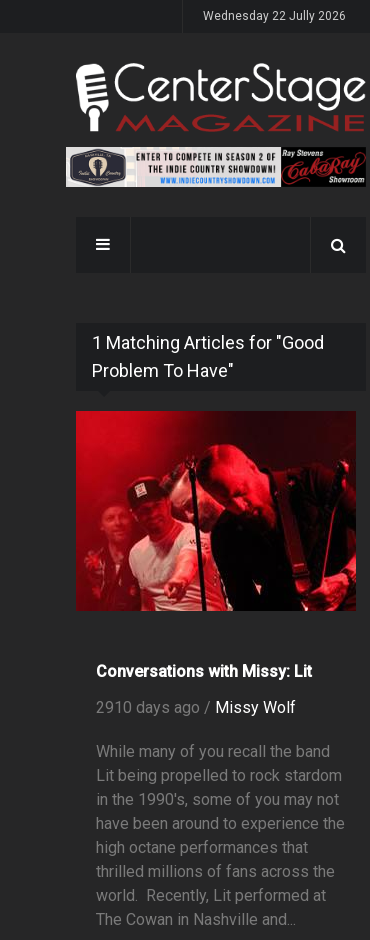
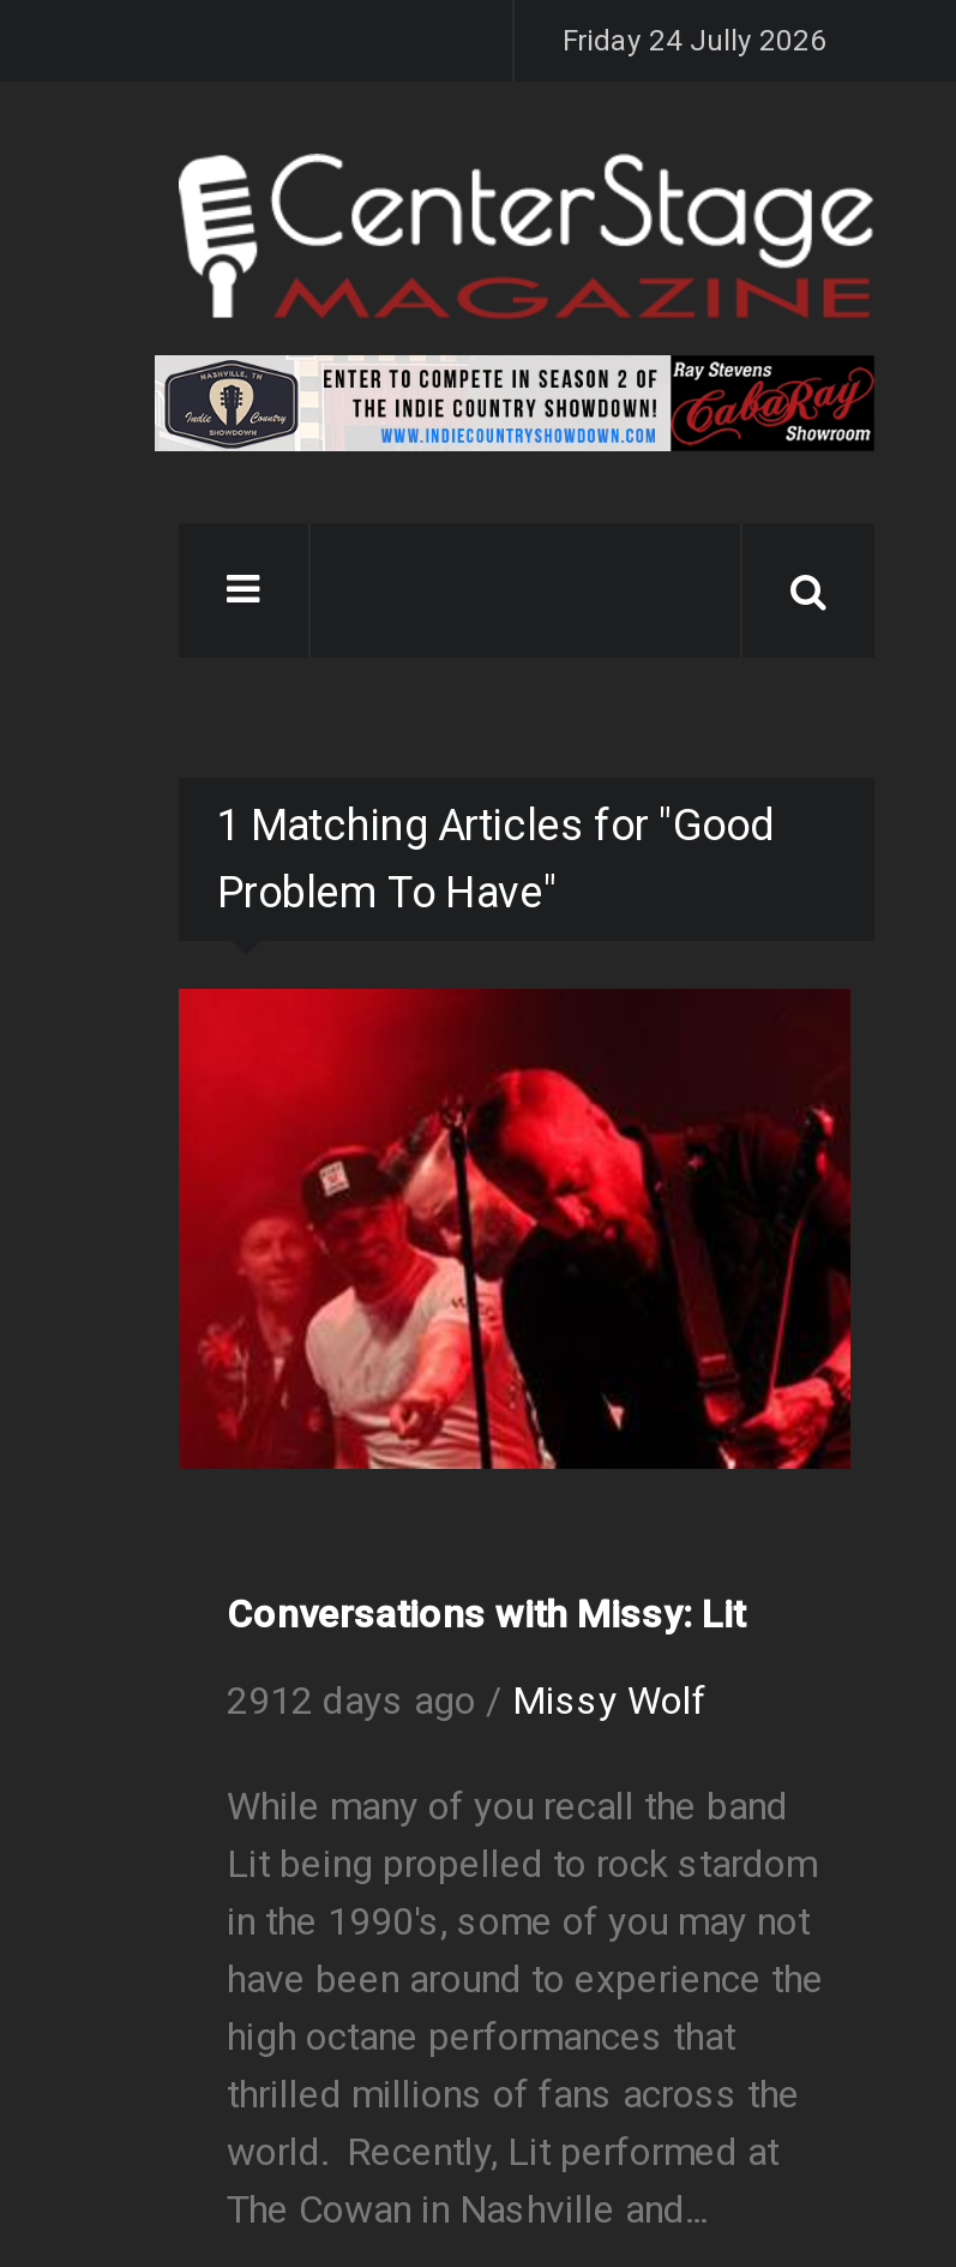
- Wednesday 22 Jully 2026
+ Friday 24 Jully 2026

- 2910 days ago / Missy Wolf
+ 2912 days ago / Missy Wolf
